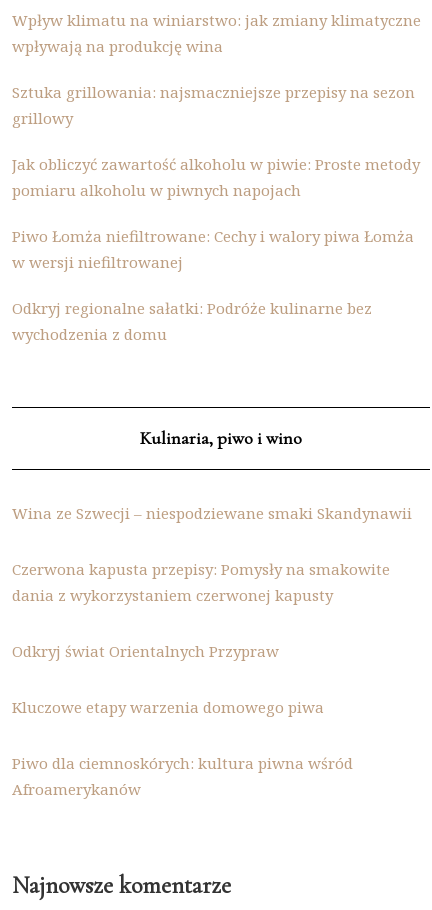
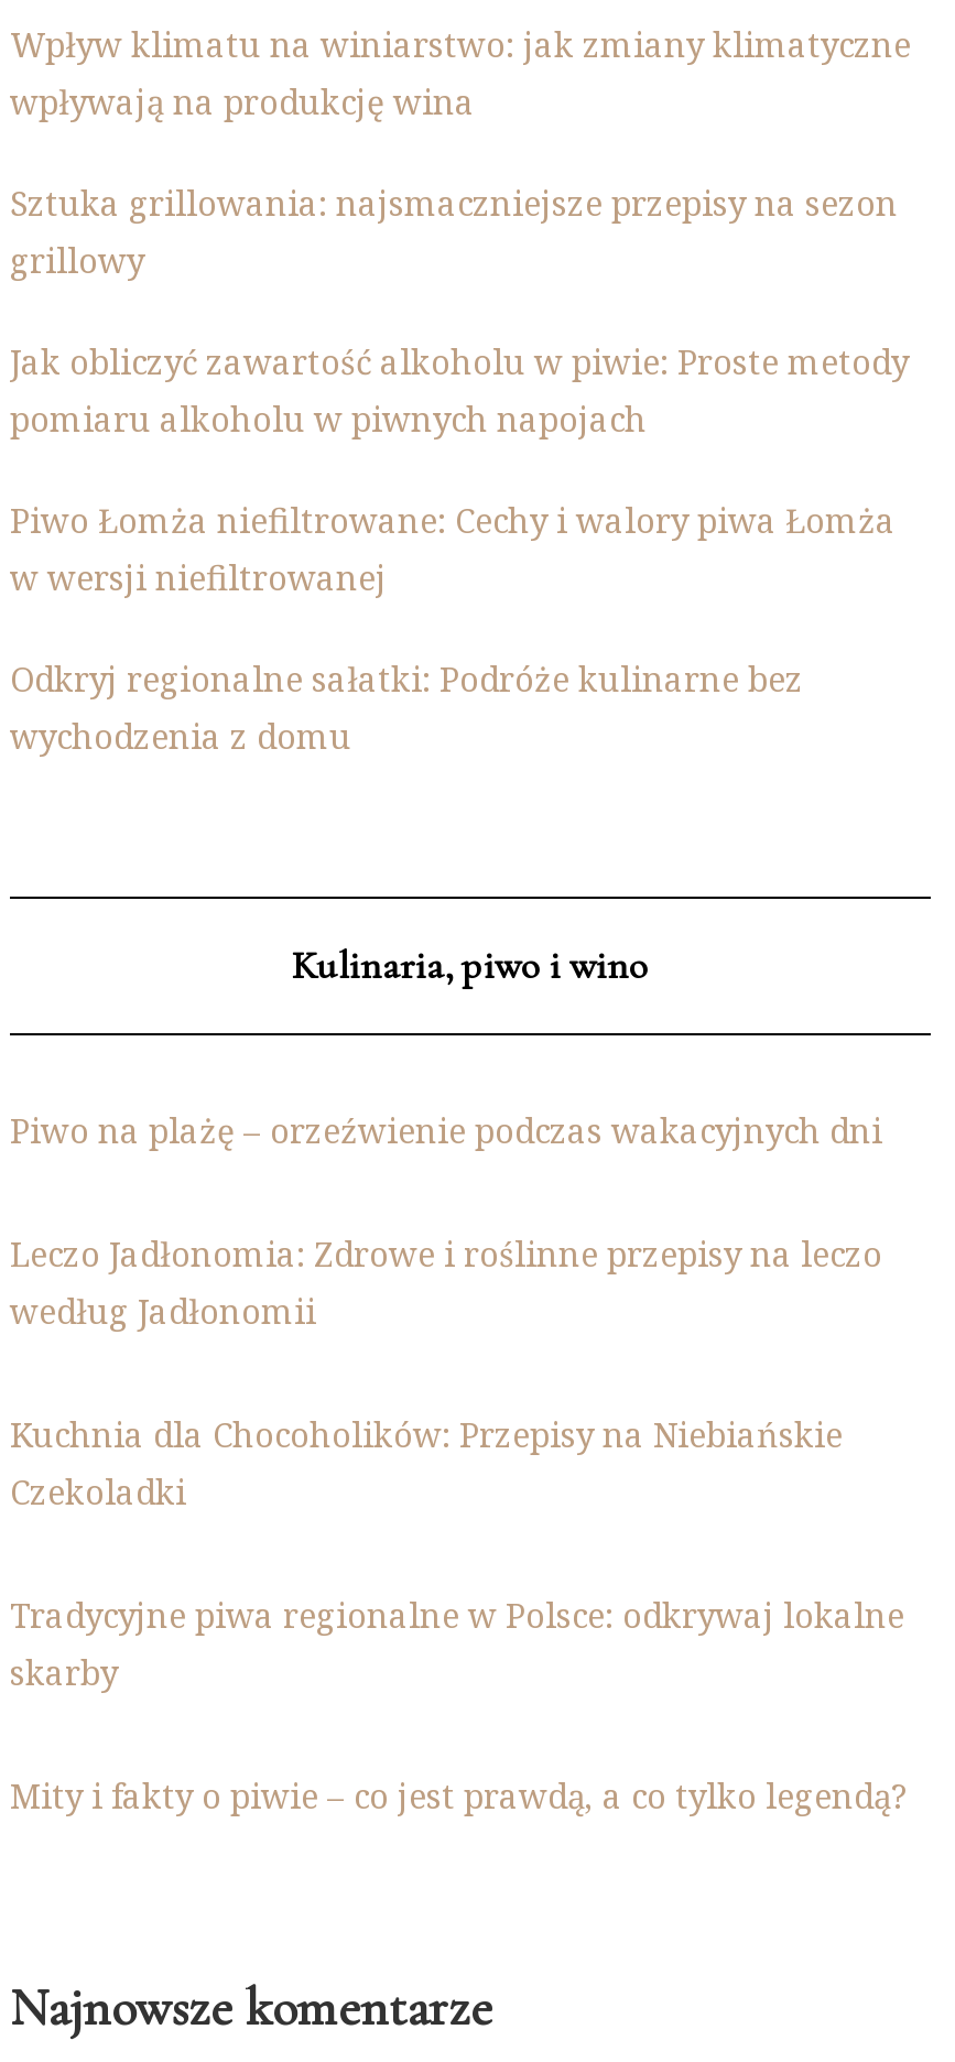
- Wina ze Szwecji – niespodziewane smaki Skandynawii
+ Piwo na plażę – orzeźwienie podczas wakacyjnych dni

- Czerwona kapusta przepisy: Pomysły na smakowite
- dania z wykorzystaniem czerwonej kapusty
+ Leczo Jadłonomia: Zdrowe i roślinne przepisy na leczo
+ według Jadłonomii

- Odkryj świat Orientalnych Przypraw
+ Kuchnia dla Chocoholików: Przepisy na Niebiańskie
+ Czekoladki

- Kluczowe etapy warzenia domowego piwa
+ Tradycyjne piwa regionalne w Polsce: odkrywaj lokalne
+ skarby

- Piwo dla ciemnoskórych: kultura piwna wśród
- Afroamerykanów
+ Mity i fakty o piwie – co jest prawdą, a co tylko legendą?
